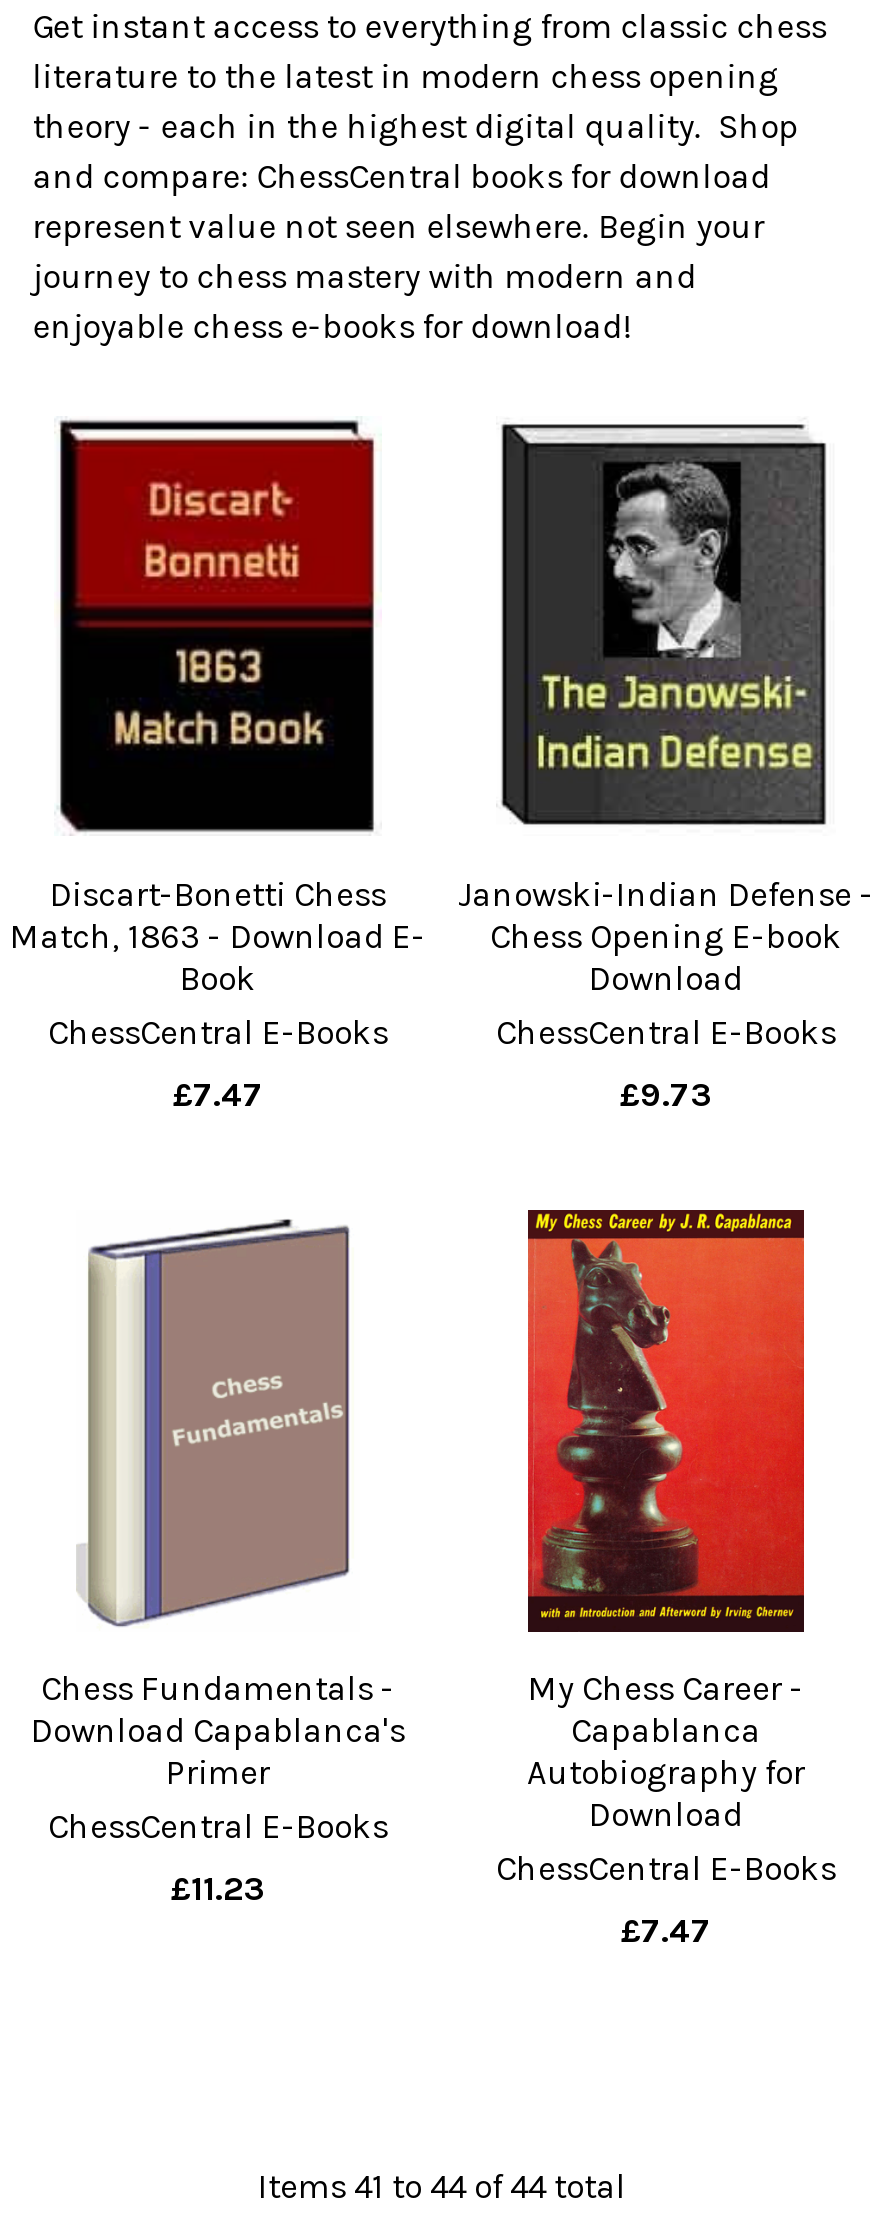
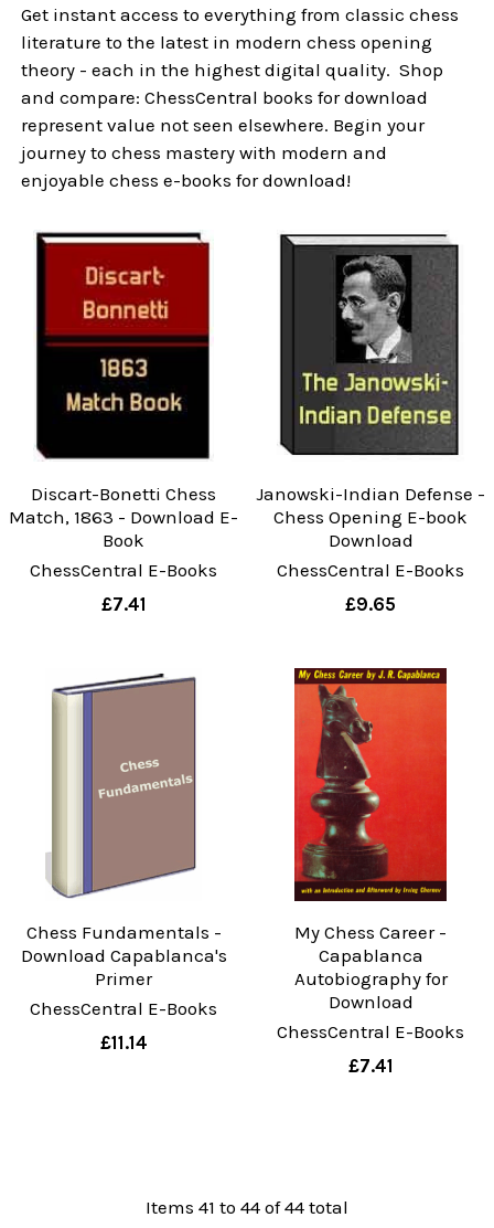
- £7.47
+ £7.41

- £9.73
+ £9.65

- £11.23
+ £11.14

- £7.47
+ £7.41
